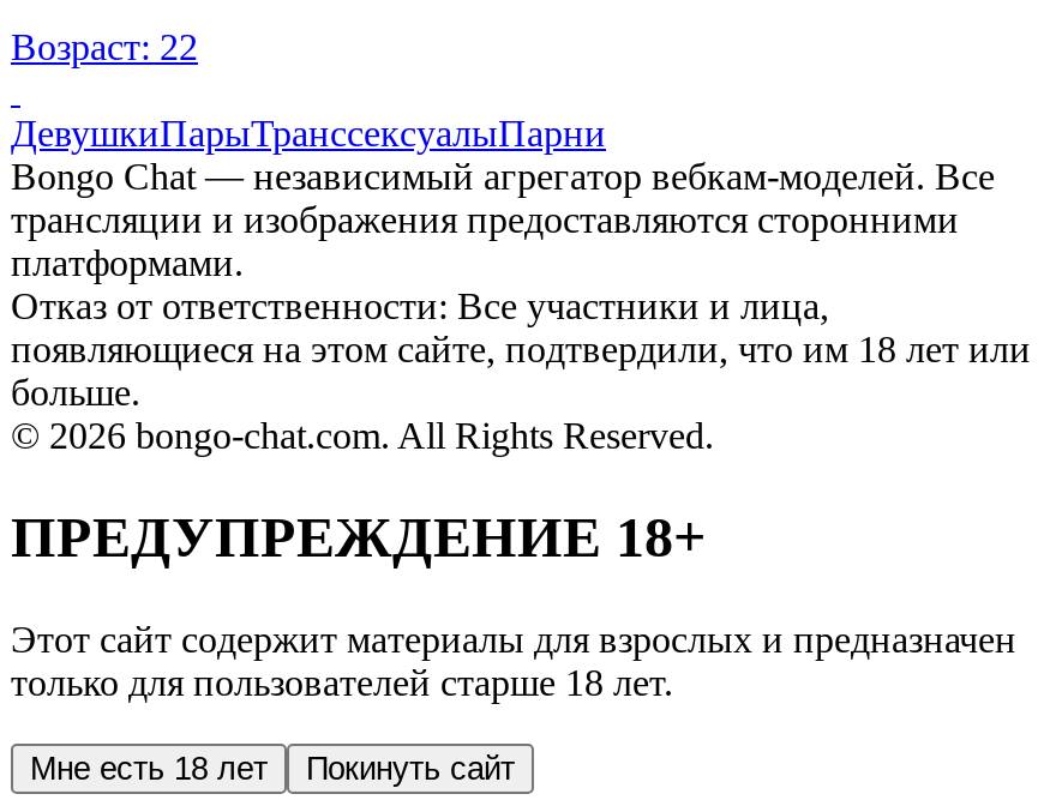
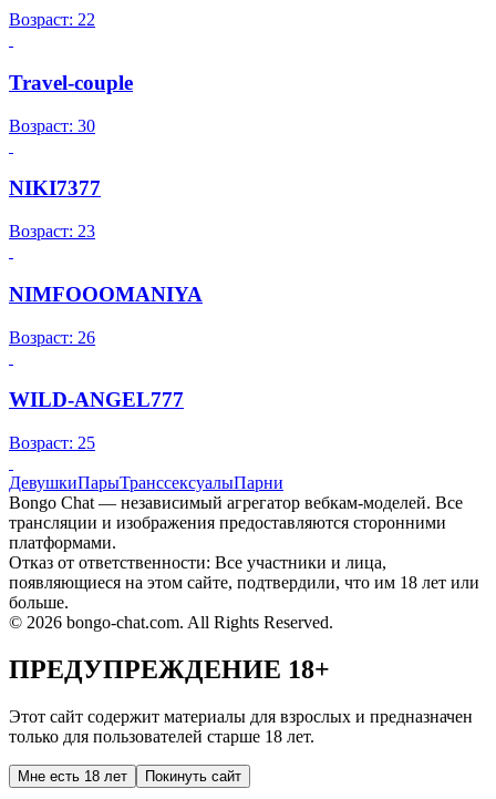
+ Travel-couple
+ Возраст: 30
+ NIKI7377
+ Возраст: 23
+ NIMFOOOMANIYA
+ Возраст: 26
+ WILD-ANGEL777
+ Возраст: 25
